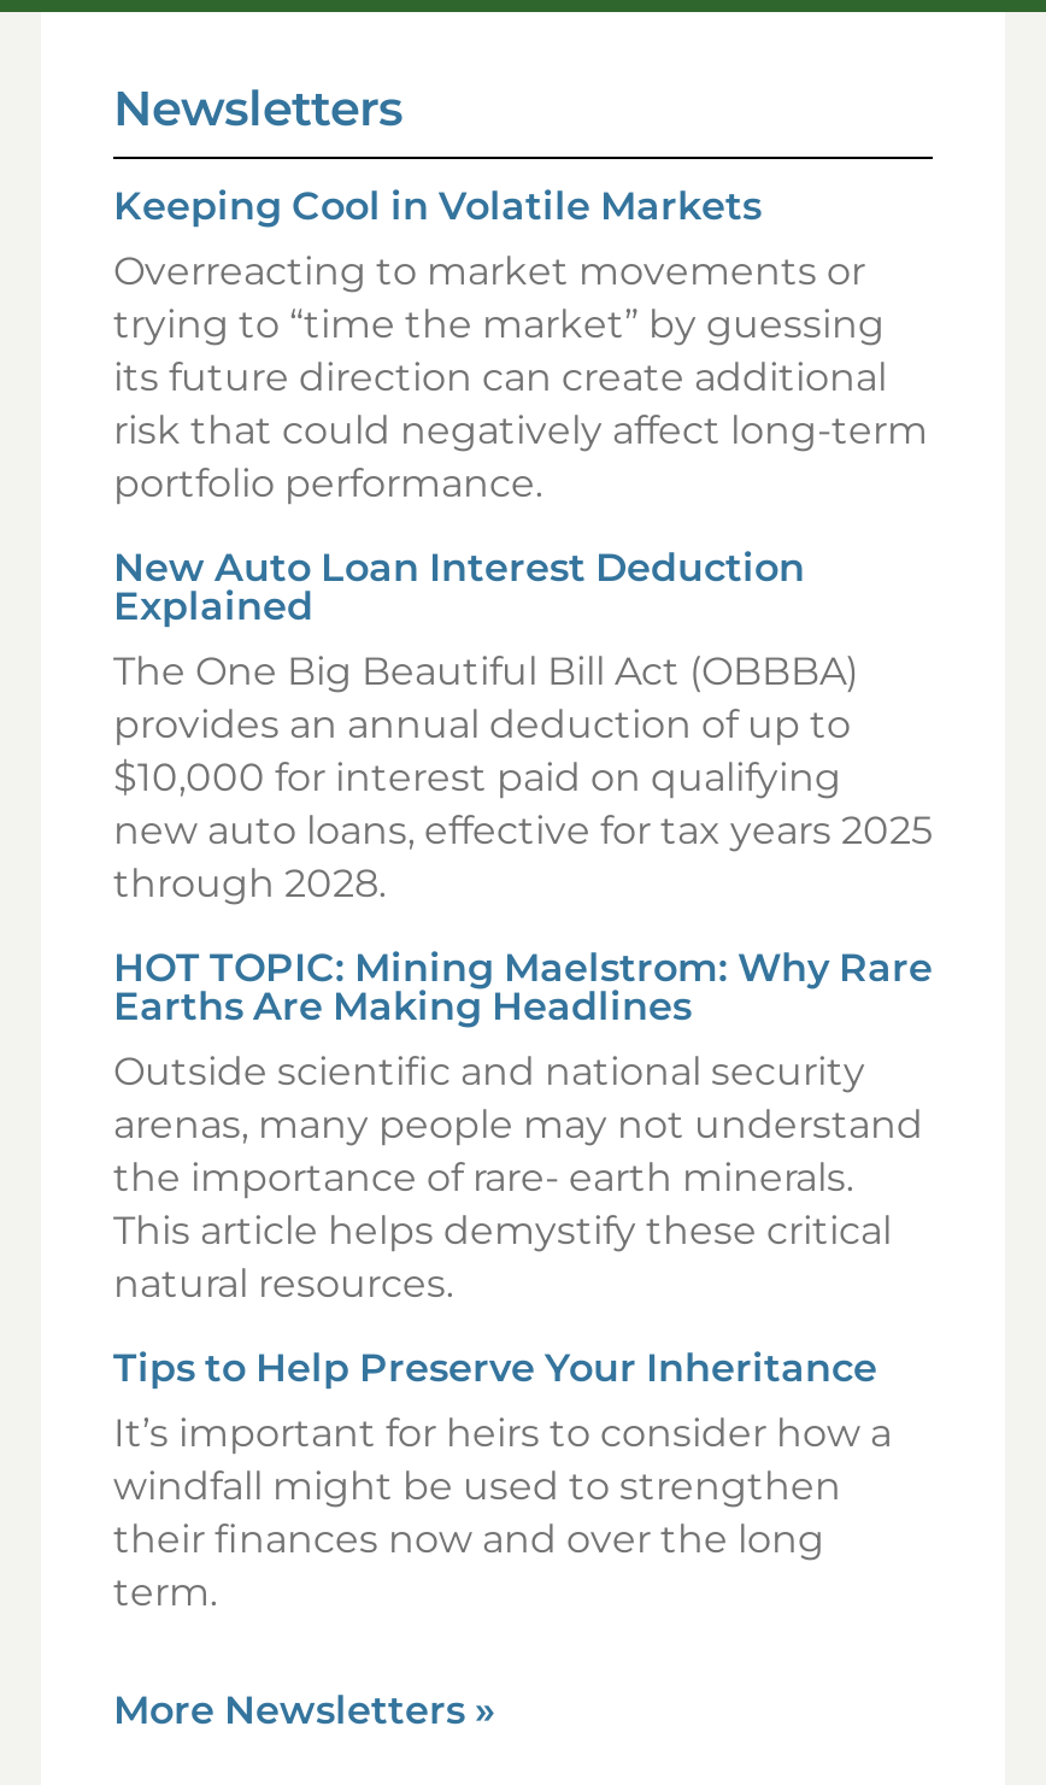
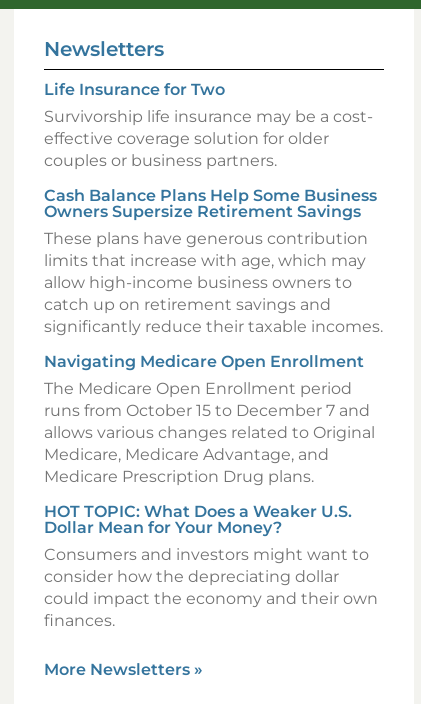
- Keeping Cool in Volatile Markets
- Overreacting to market movements or
- trying to “time the market” by guessing
- its future direction can create additional
- risk that could negatively affect long-term
- portfolio performance.
+ Life Insurance for Two
+ Survivorship life insurance may be a cost-
+ effective coverage solution for older
+ couples or business partners.

- New Auto Loan Interest Deduction
- Explained
- The One Big Beautiful Bill Act (OBBBA)
- provides an annual deduction of up to
- $10,000 for interest paid on qualifying
- new auto loans, effective for tax years 2025
- through 2028.
+ Cash Balance Plans Help Some Business
+ Owners Supersize Retirement Savings
+ These plans have generous contribution
+ limits that increase with age, which may
+ allow high-income business owners to
+ catch up on retirement savings and
+ significantly reduce their taxable incomes.

- HOT TOPIC: Mining Maelstrom: Why Rare
- Earths Are Making Headlines
- Outside scientific and national security
- arenas, many people may not understand
- the importance of rare- earth minerals.
- This article helps demystify these critical
- natural resources.
+ Navigating Medicare Open Enrollment
+ The Medicare Open Enrollment period
+ runs from October 15 to December 7 and
+ allows various changes related to Original
+ Medicare, Medicare Advantage, and
+ Medicare Prescription Drug plans.

- Tips to Help Preserve Your Inheritance
- It’s important for heirs to consider how a
- windfall might be used to strengthen
- their finances now and over the long
- term.
+ HOT TOPIC: What Does a Weaker U.S.
+ Dollar Mean for Your Money?
+ Consumers and investors might want to
+ consider how the depreciating dollar
+ could impact the economy and their own
+ finances.
